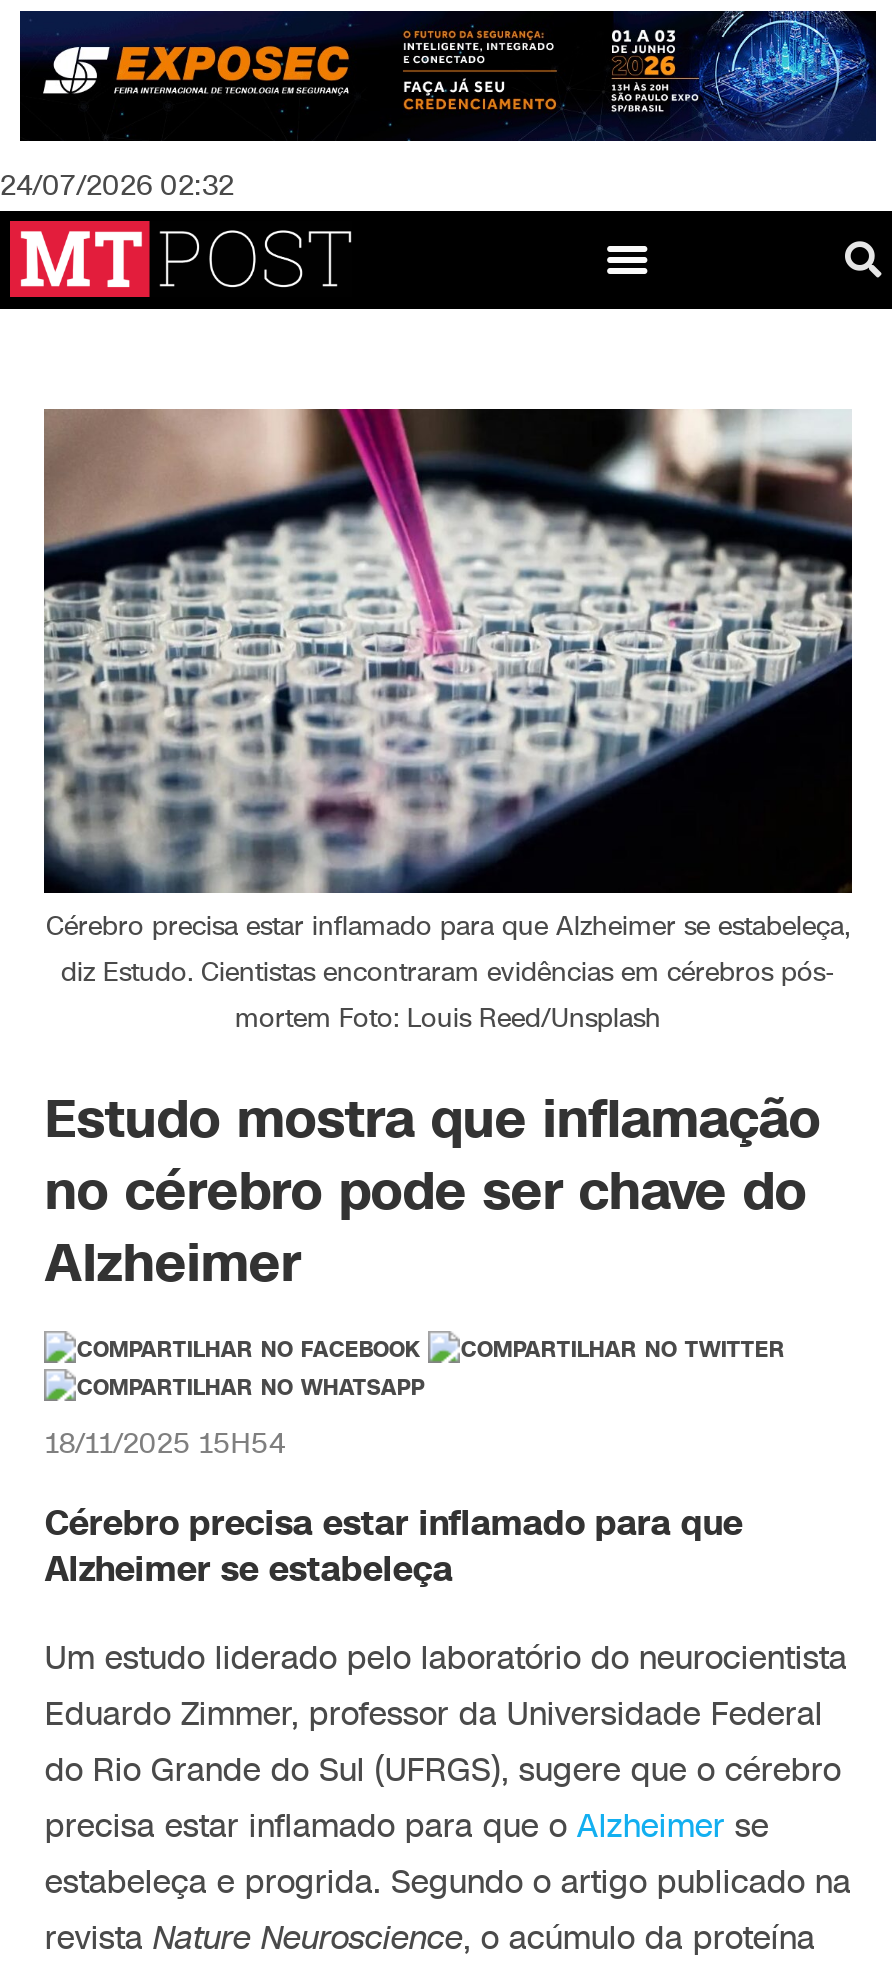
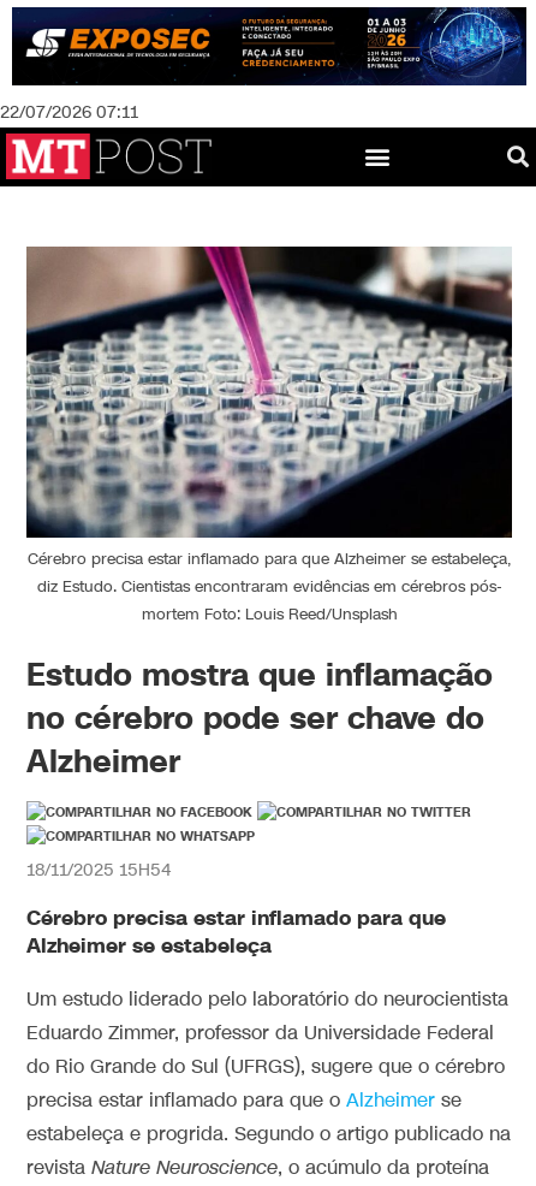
- 24/07/2026 02:32
+ 22/07/2026 07:11
